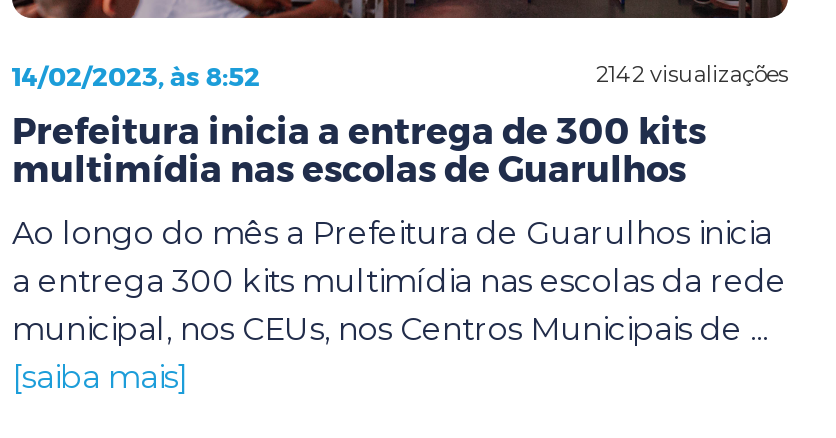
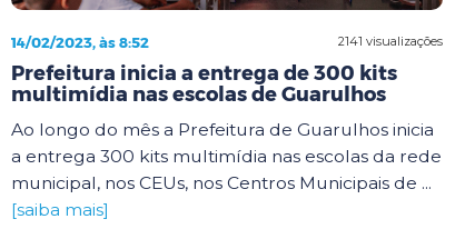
- 2142 visualizações
+ 2141 visualizações
